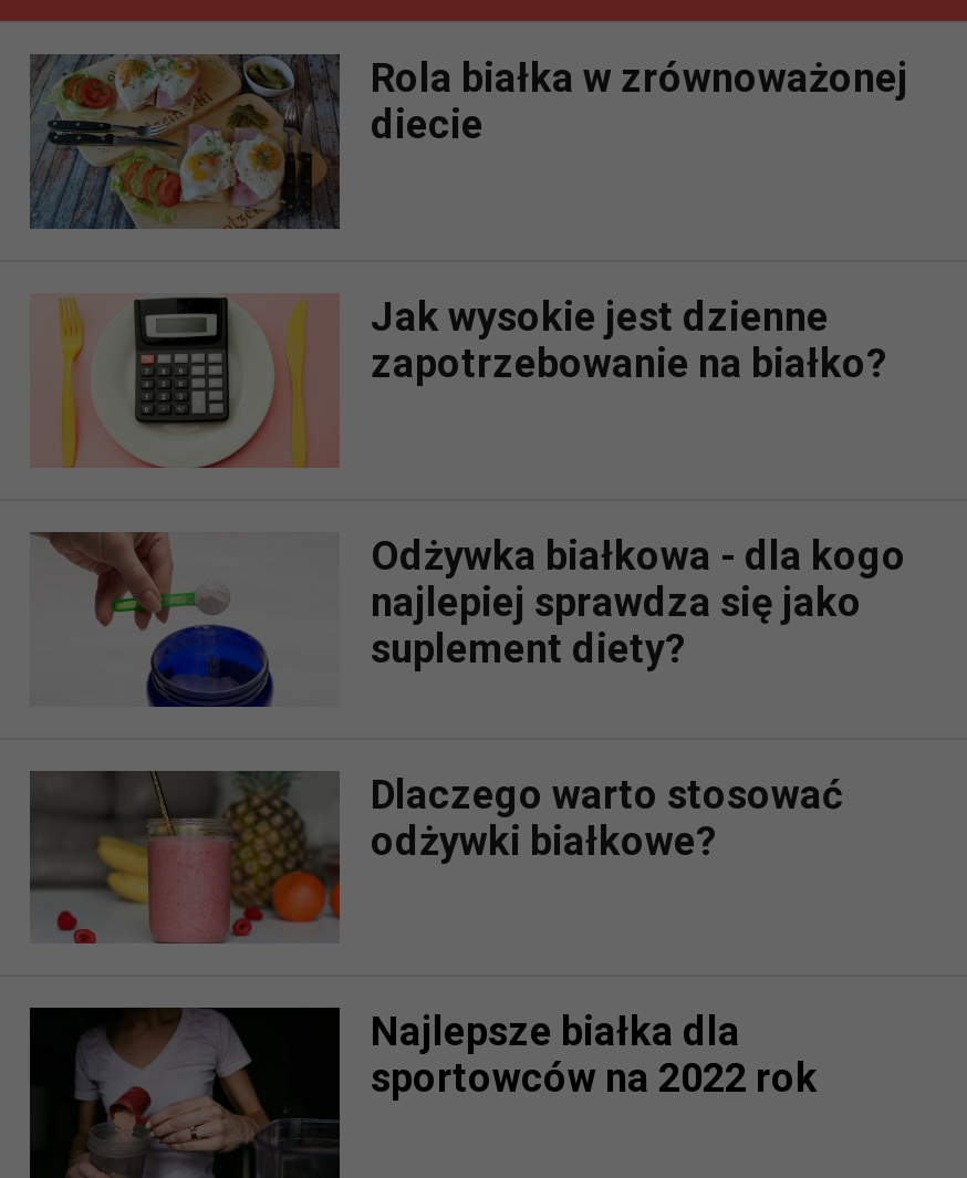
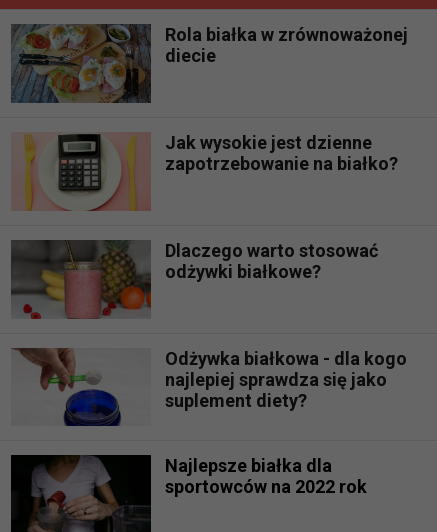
moved down: Odżywka białkowa - dla kogo | najlepiej sprawdza się jako | suplement diety?

moved up: [image] | Dlaczego warto stosować | odżywki białkowe?
